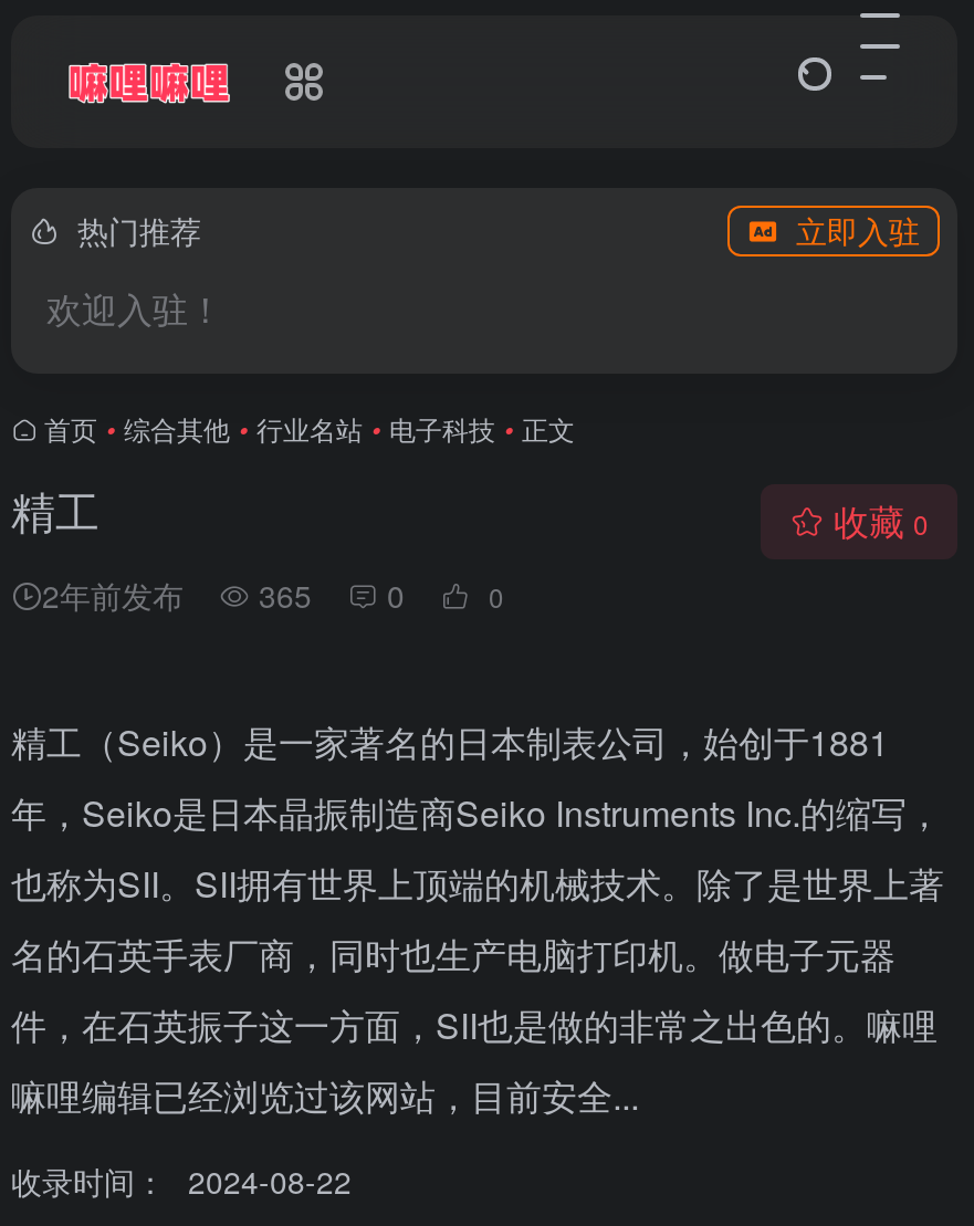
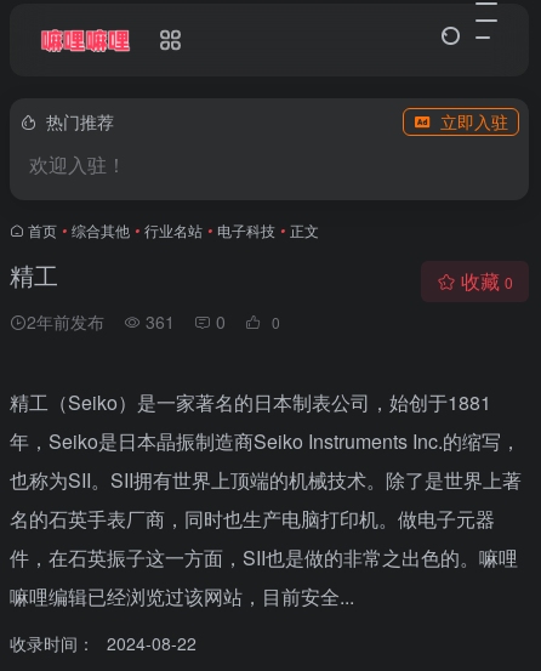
- 2年前发布 365 0
+ 2年前发布 361 0
